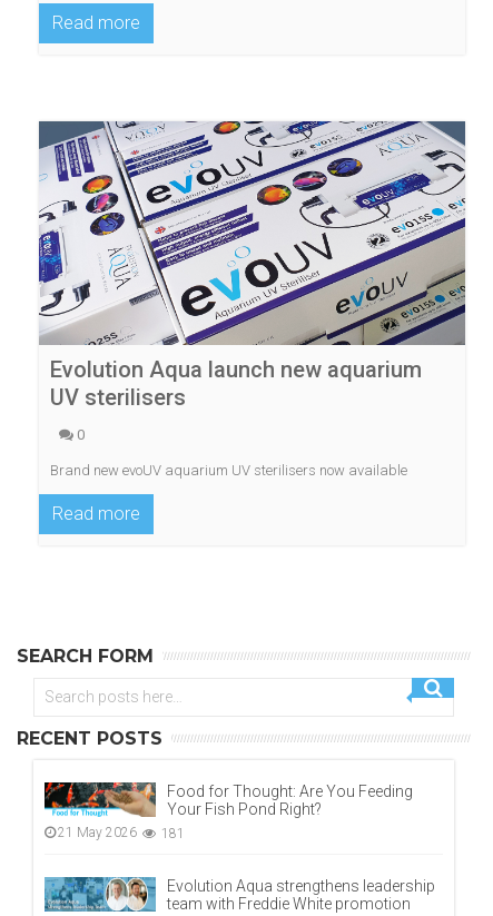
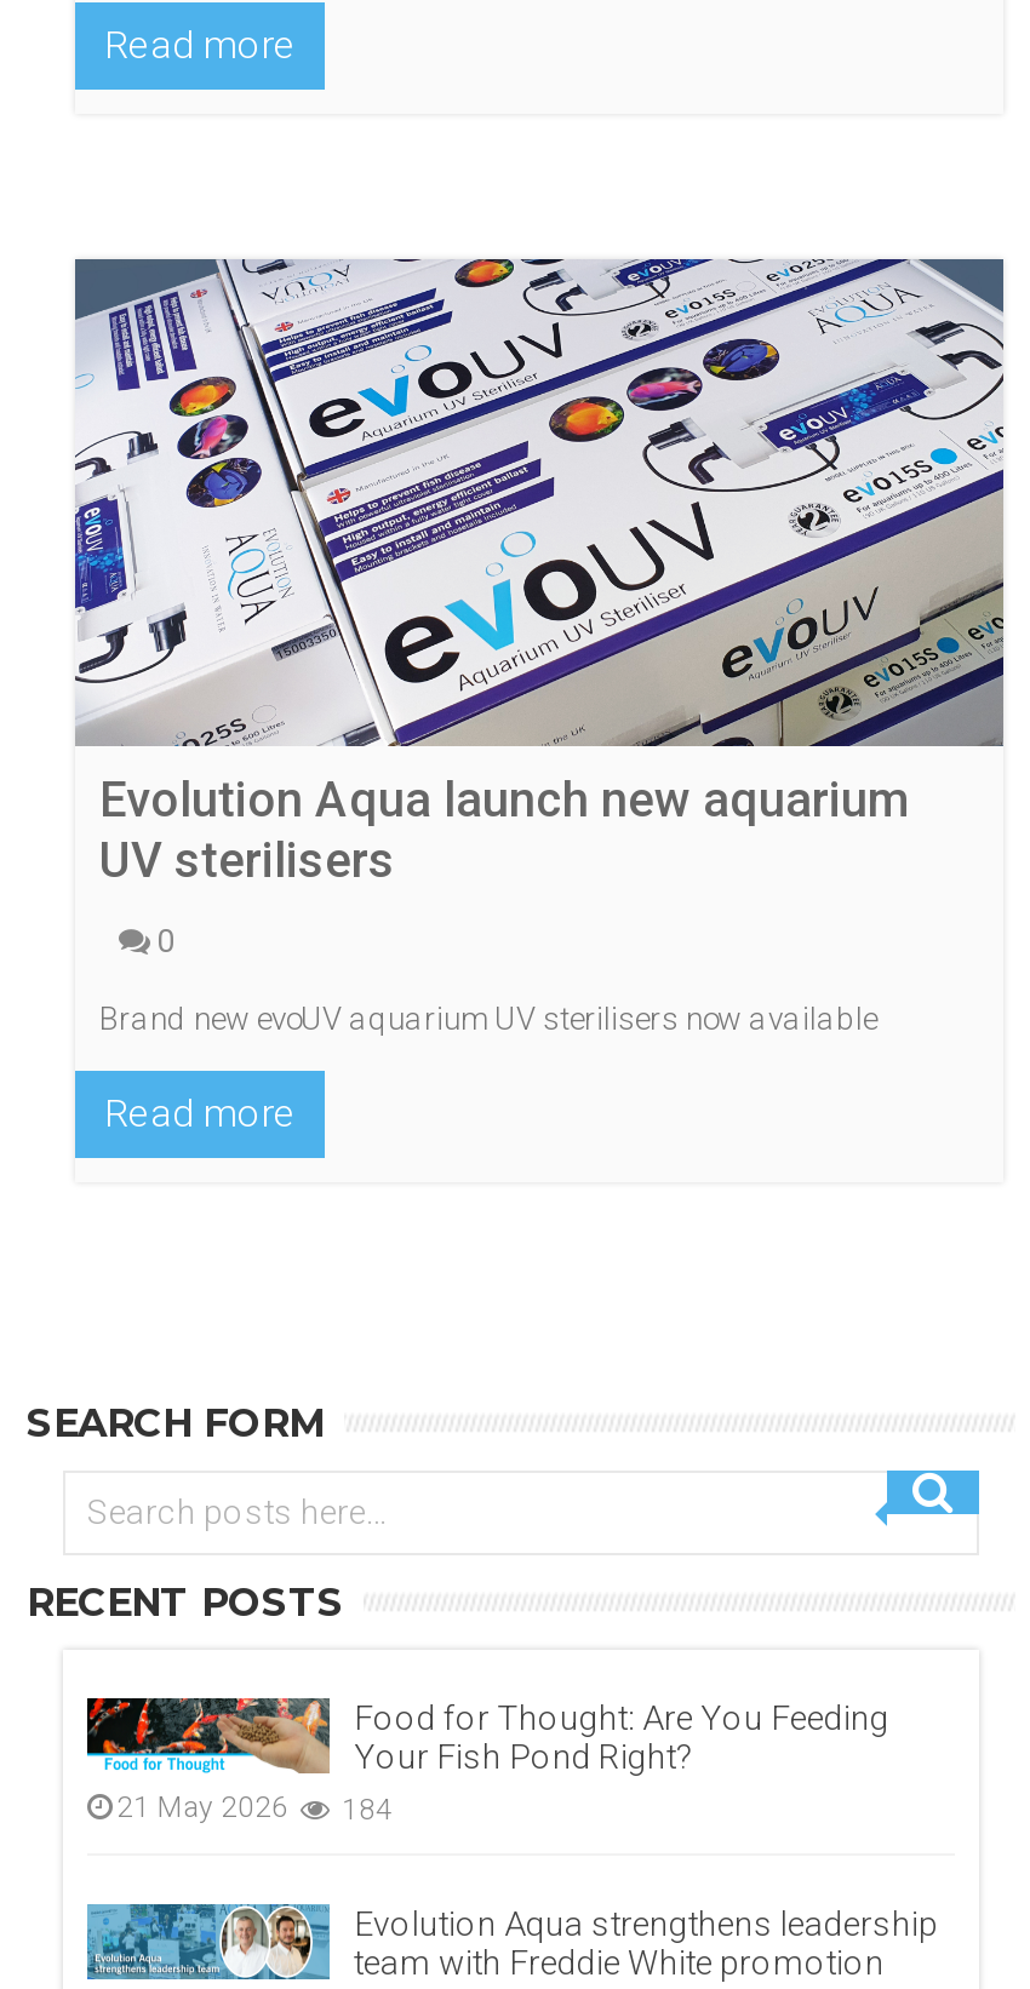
- 21 May 2026 181
+ 21 May 2026 184
